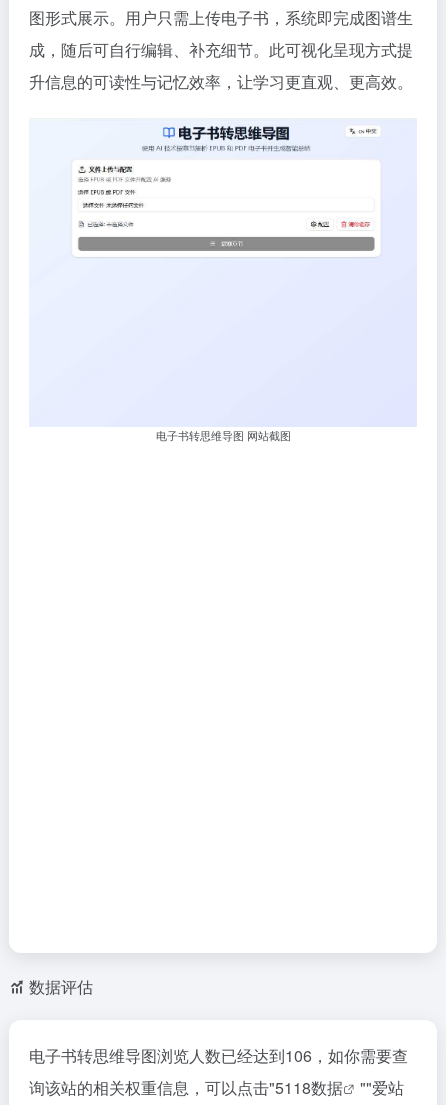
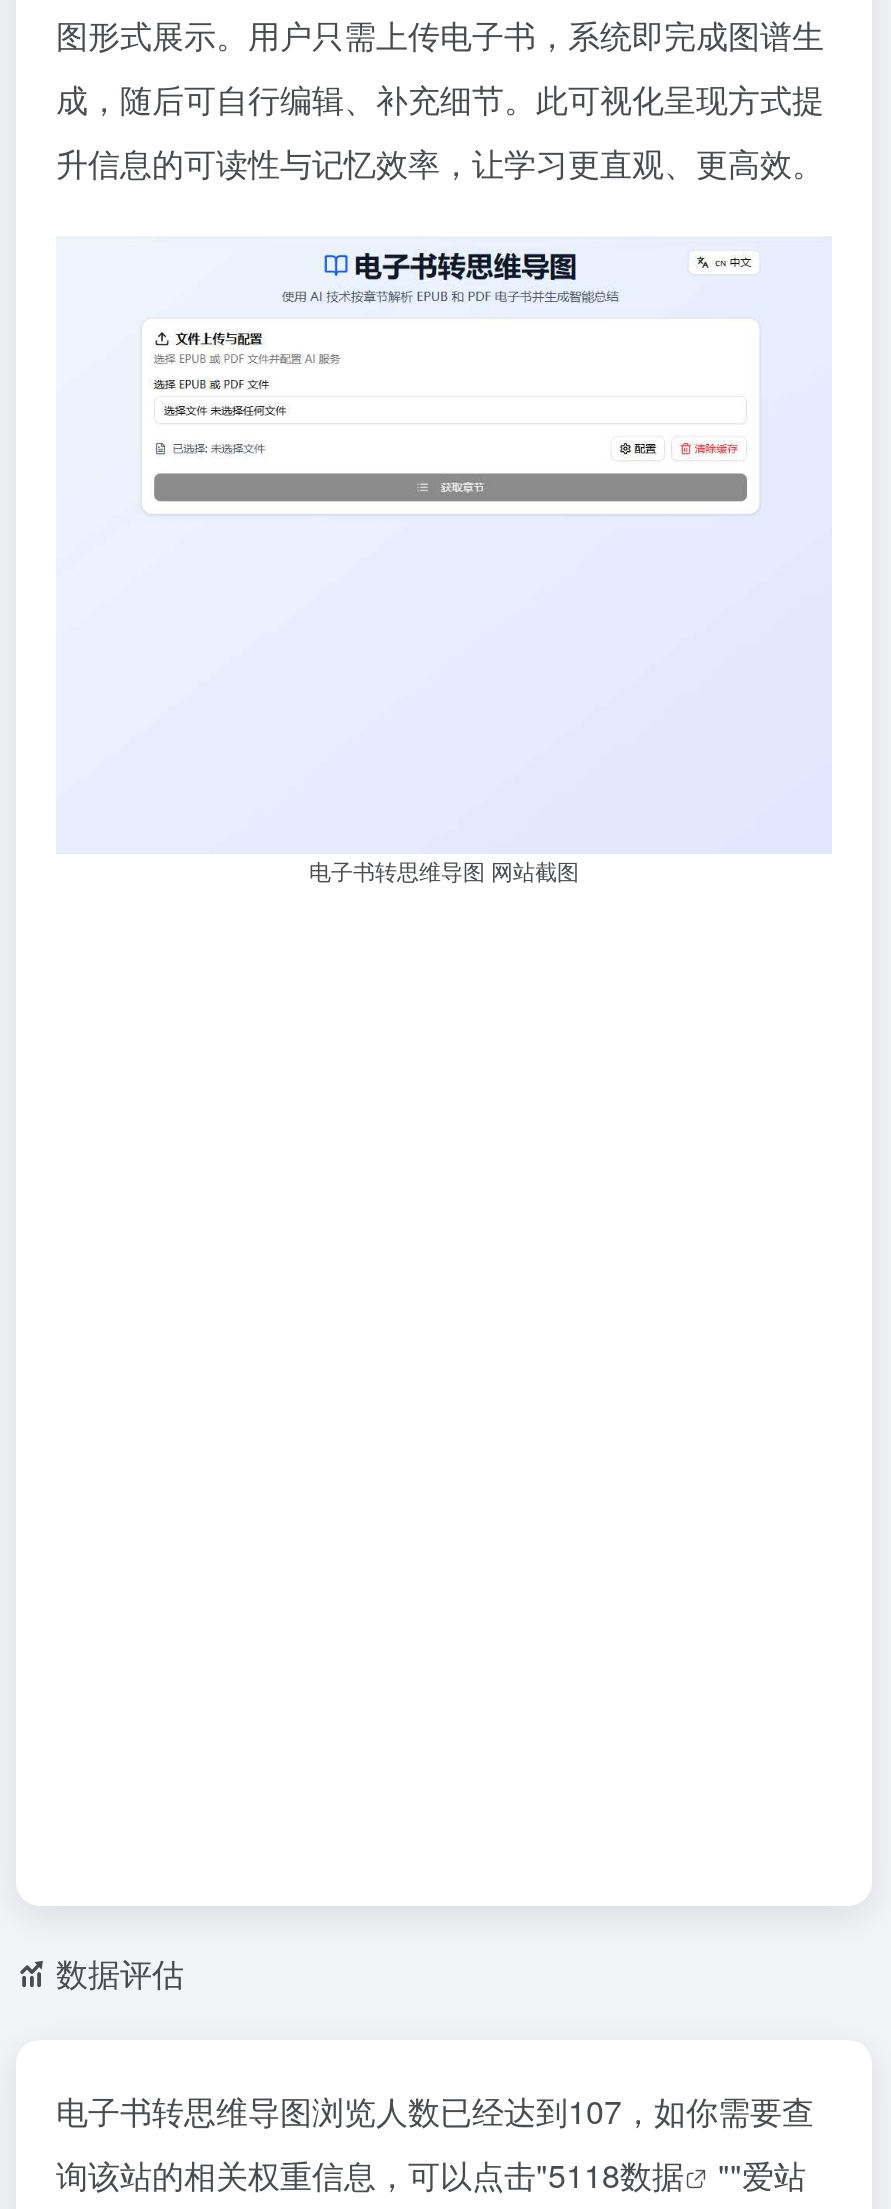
- 电子书转思维导图浏览人数已经达到106，如你需要查
+ 电子书转思维导图浏览人数已经达到107，如你需要查
